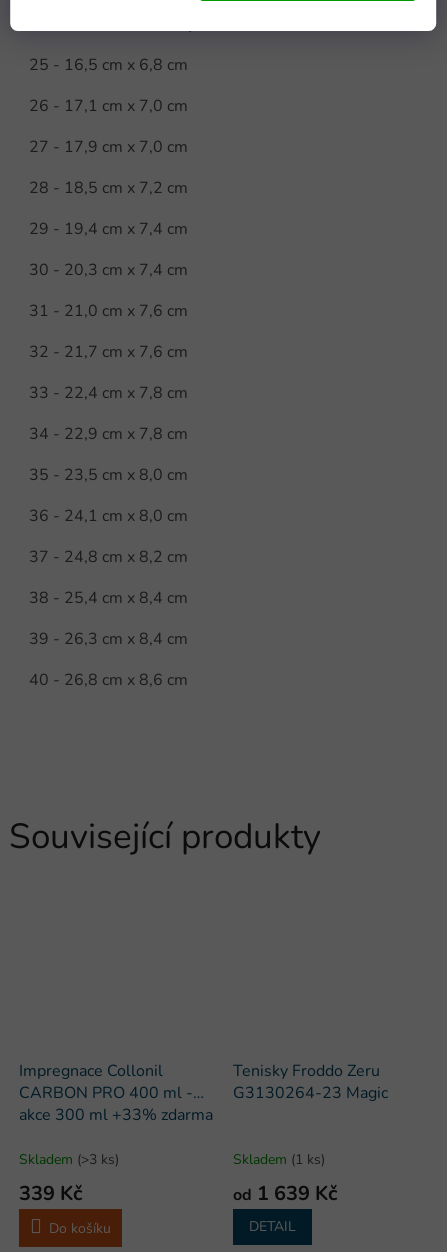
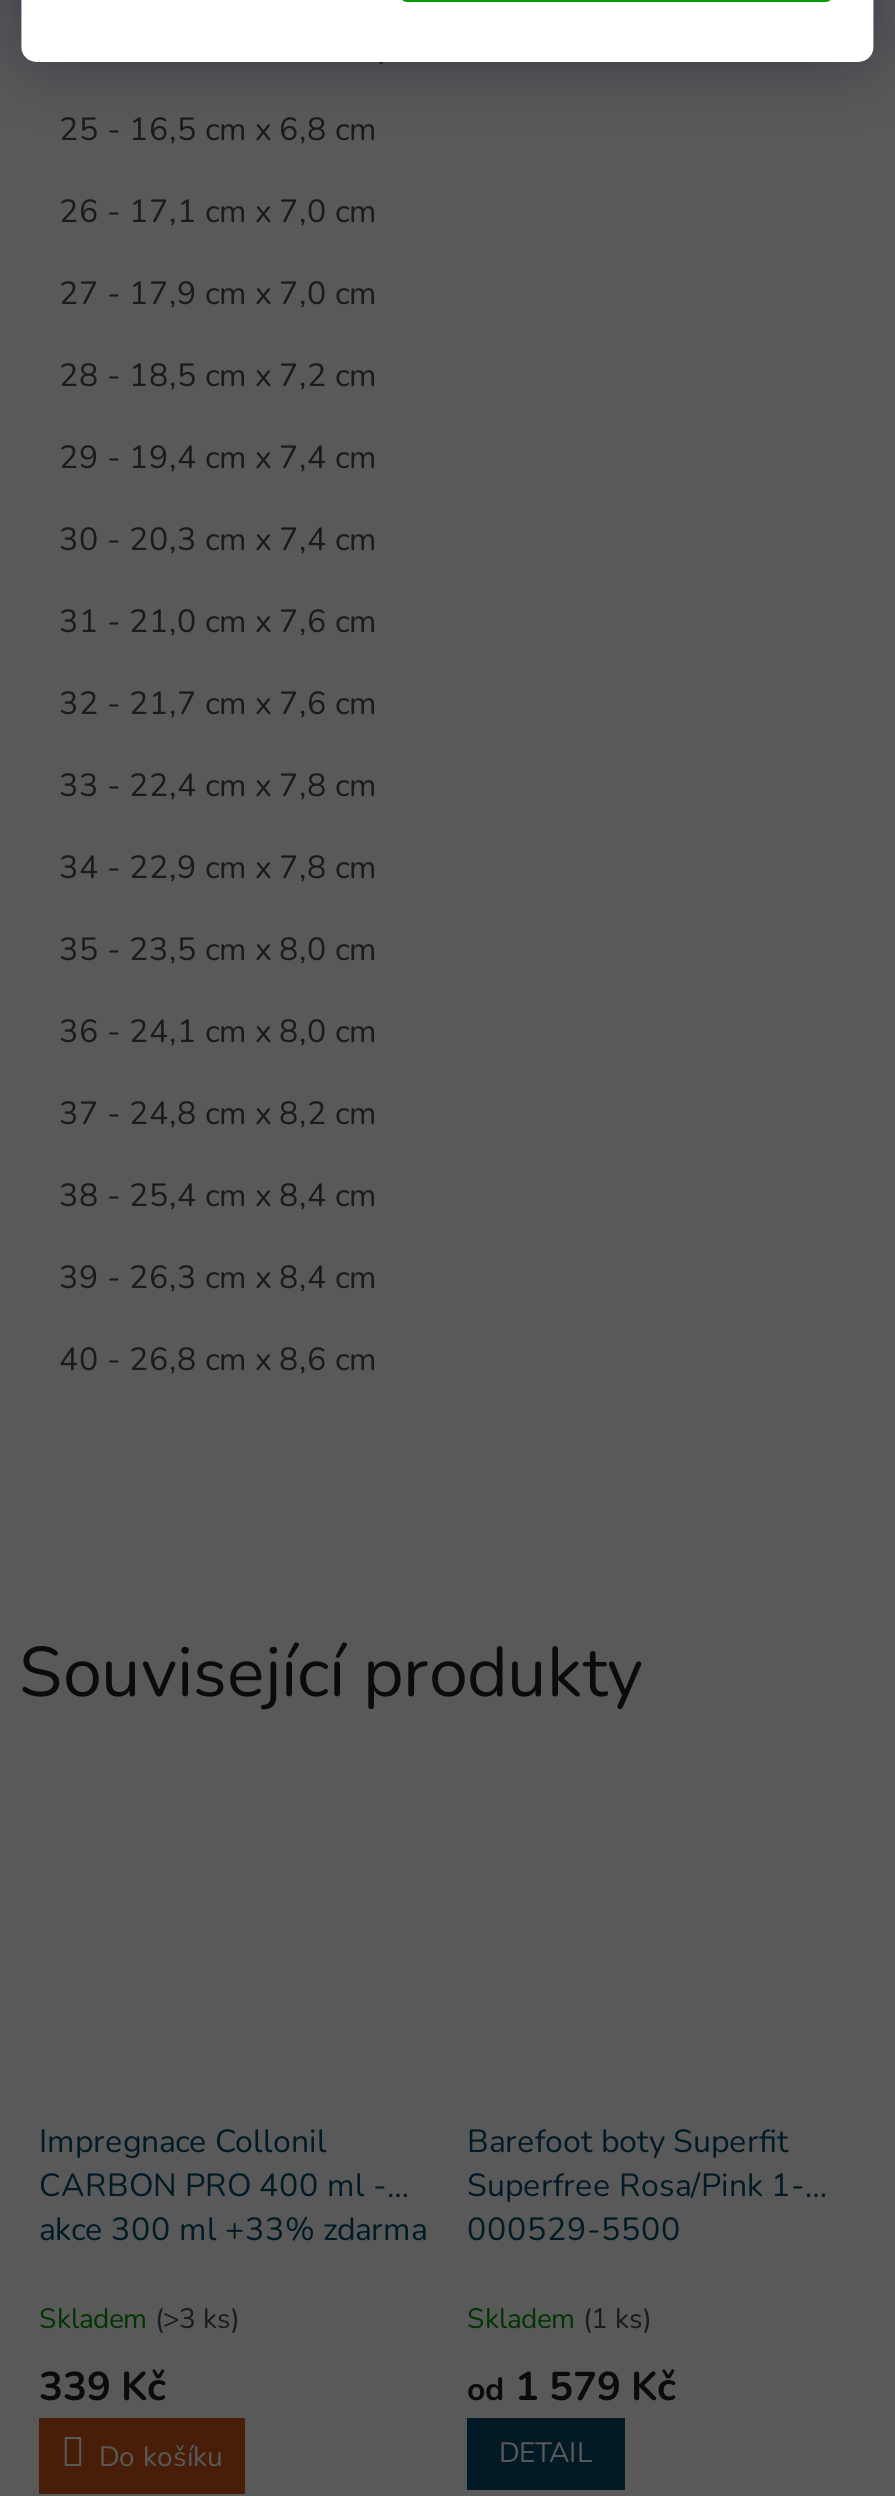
- Tenisky Froddo Zeru
- G3130264-23 Magic
+ Barefoot boty Superfit
+ Superfree Rosa/Pink 1-
+ 000529-5500

- od 1 639 Kč
+ od 1 579 Kč
